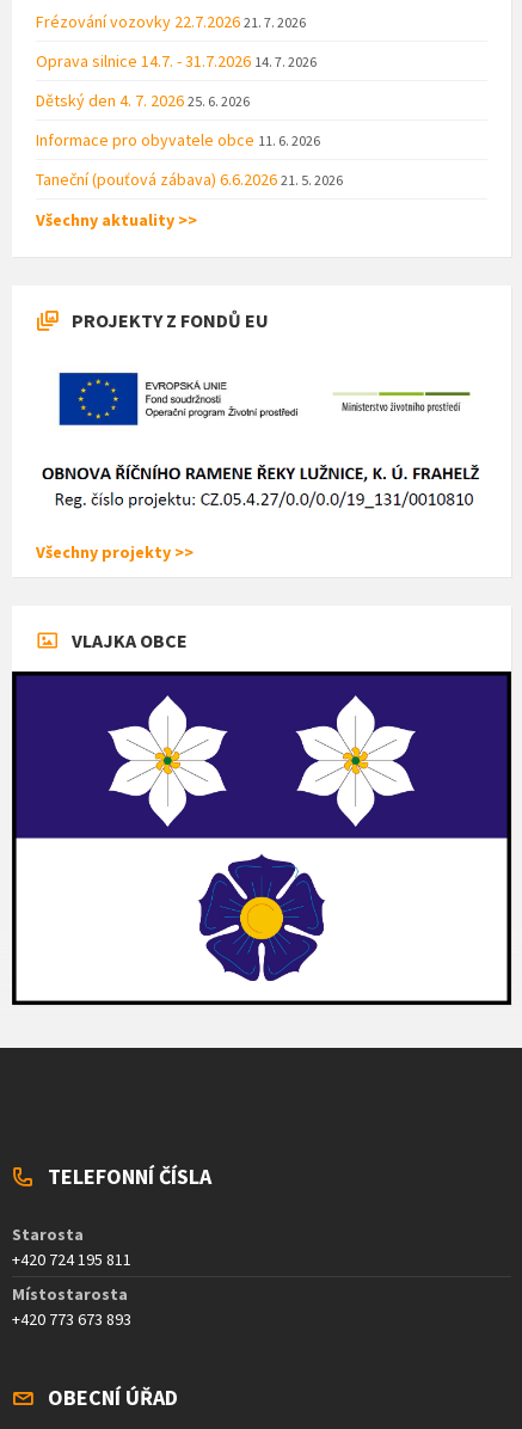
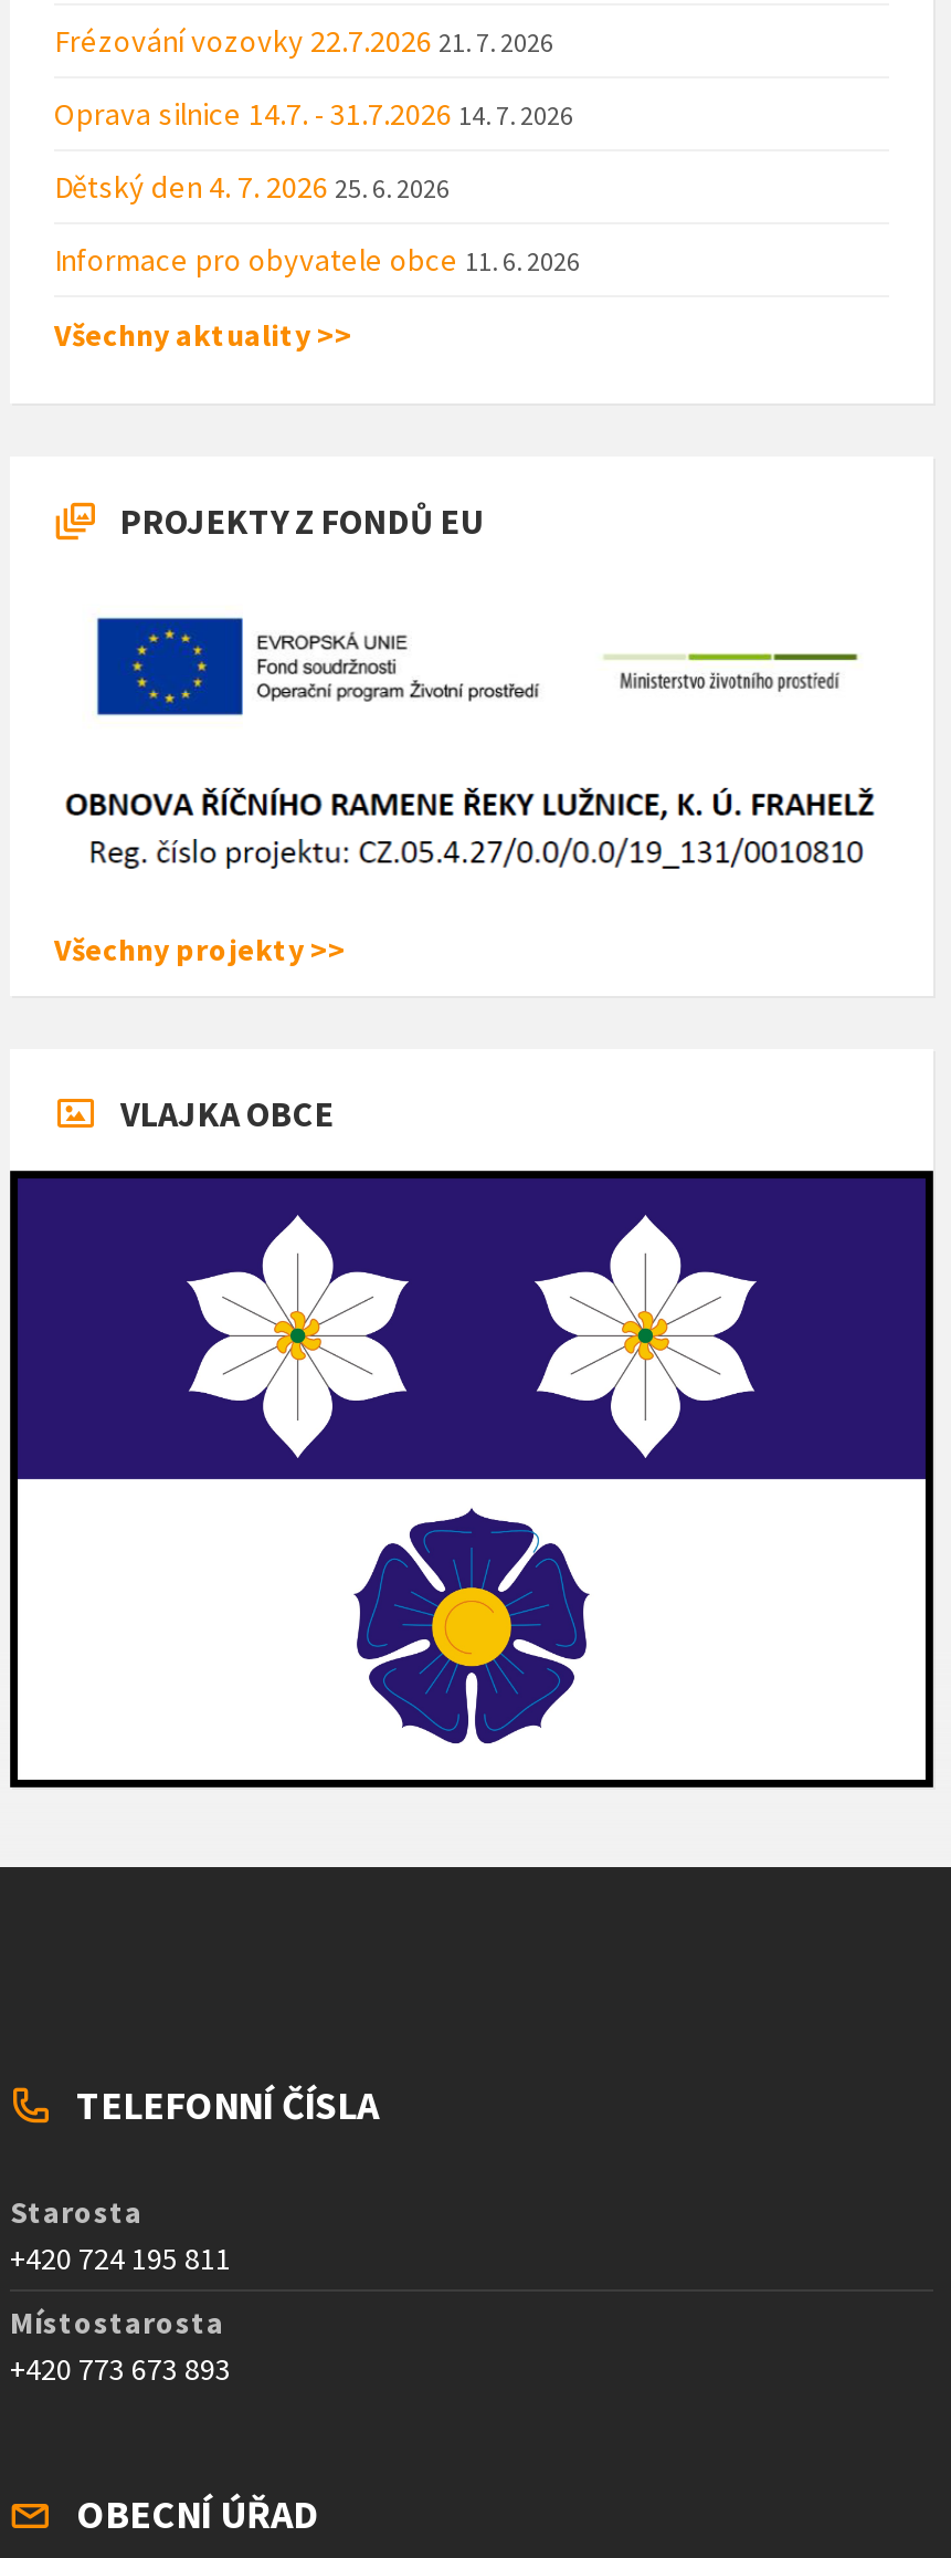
- Taneční (pouťová zábava) 6.6.2026 21. 5. 2026
